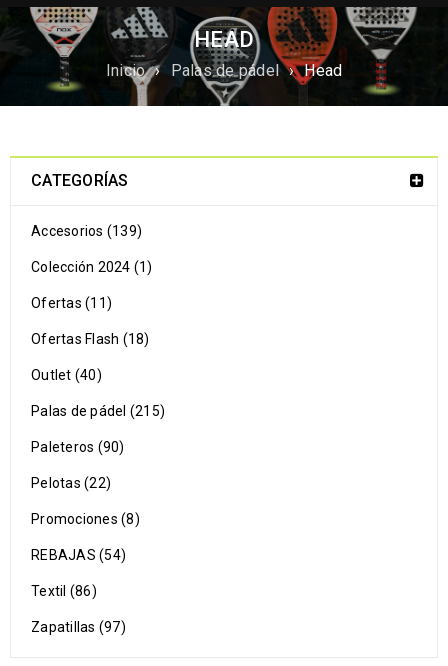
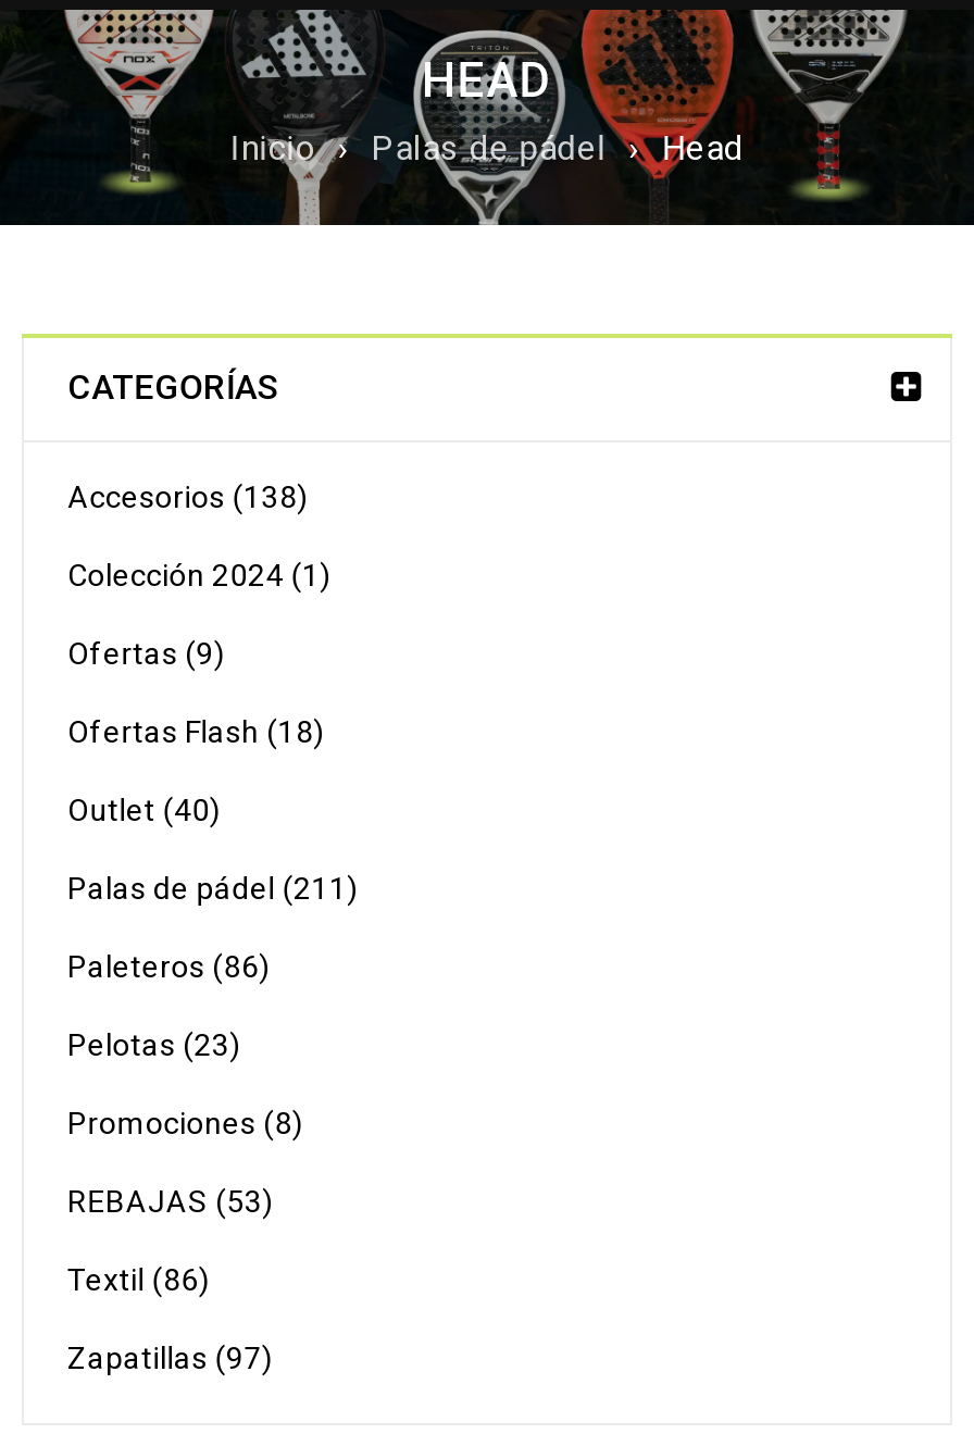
- Accesorios (139)
+ Accesorios (138)

- Ofertas (11)
+ Ofertas (9)

- Palas de pádel (215)
+ Palas de pádel (211)

- Paleteros (90)
+ Paleteros (86)

- Pelotas (22)
+ Pelotas (23)

- REBAJAS (54)
+ REBAJAS (53)
